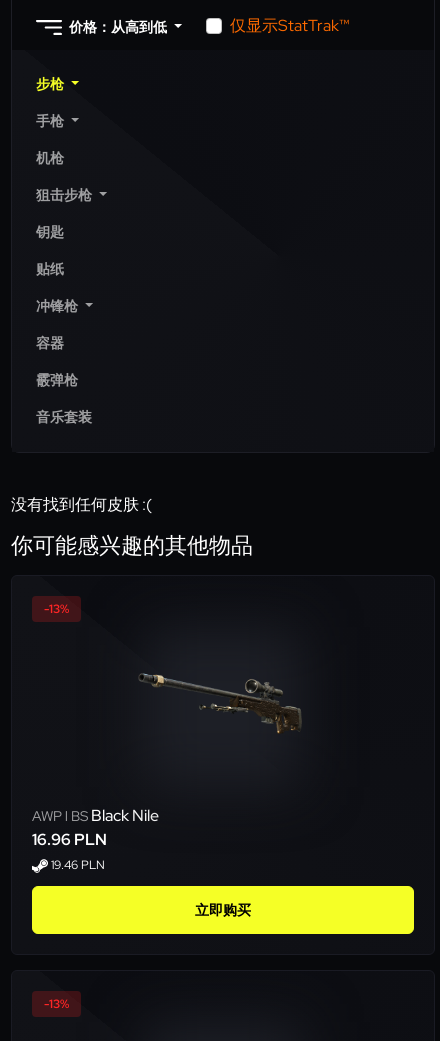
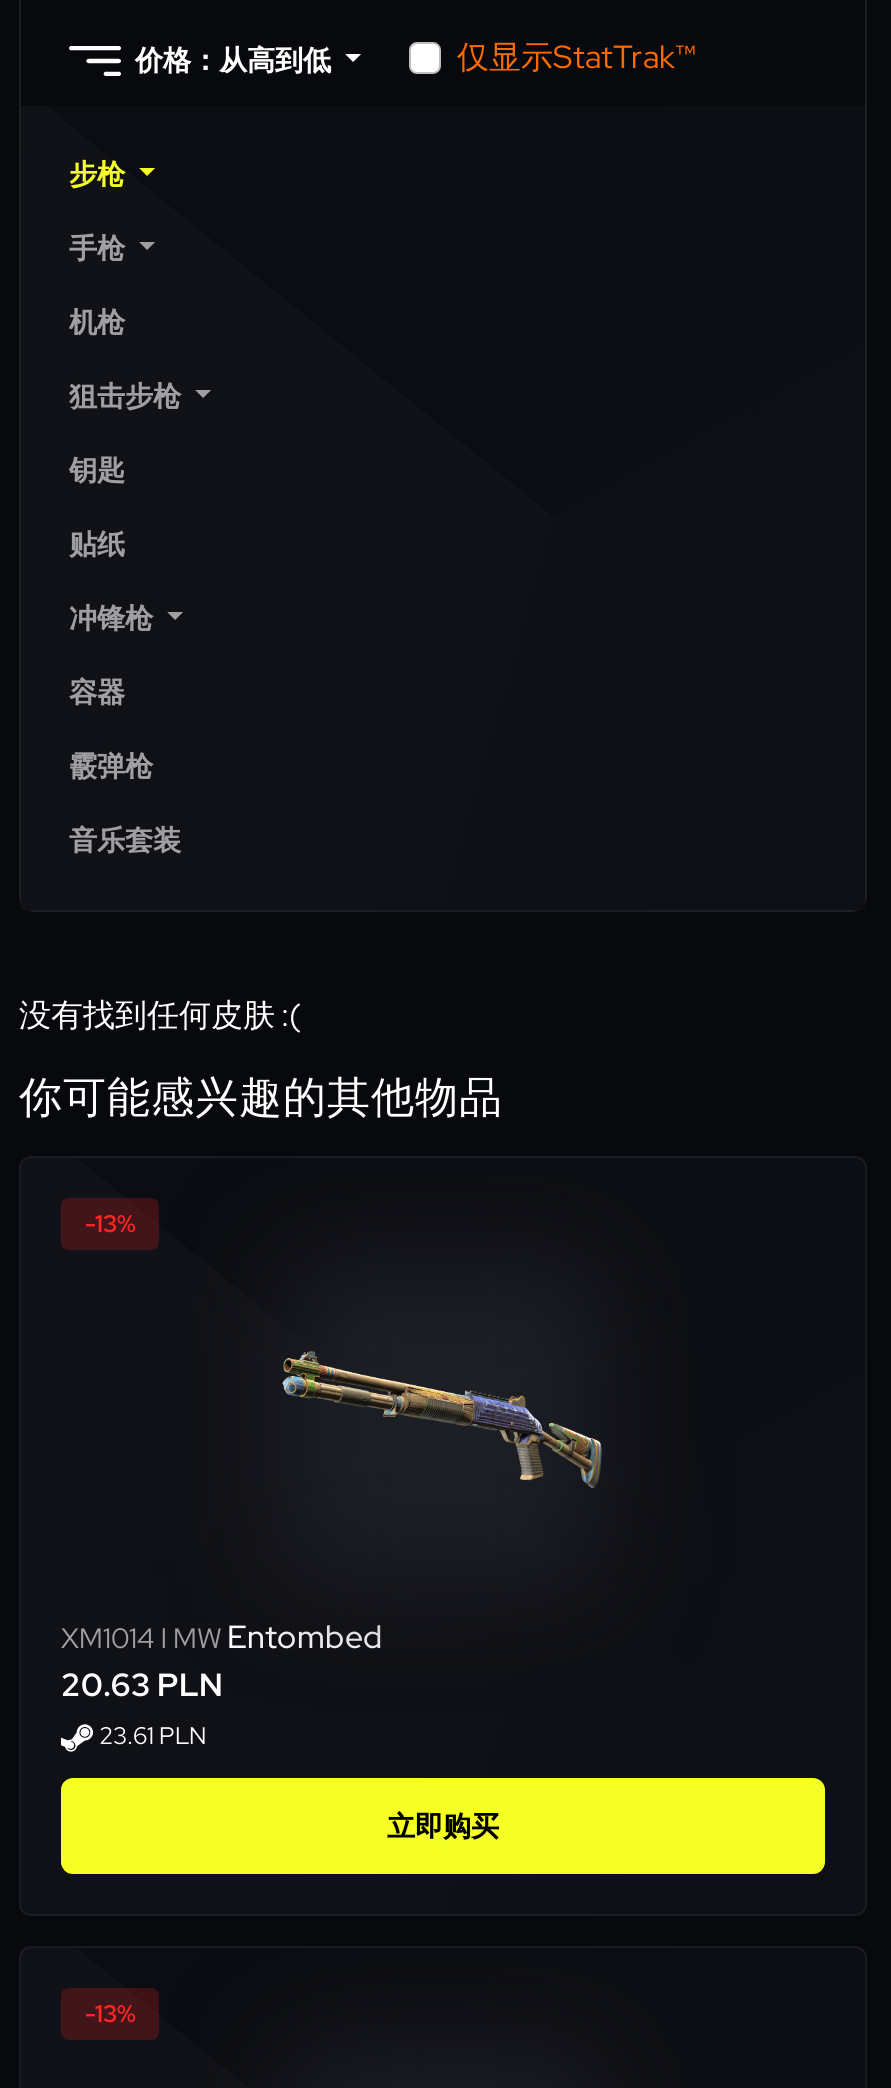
- [image]
+ [image]

- AWP l BS Black Nile
- 16.96 PLN
- 19.46 PLN
+ XM1014 l MW Entombed
+ 20.63 PLN
+ 23.61 PLN
